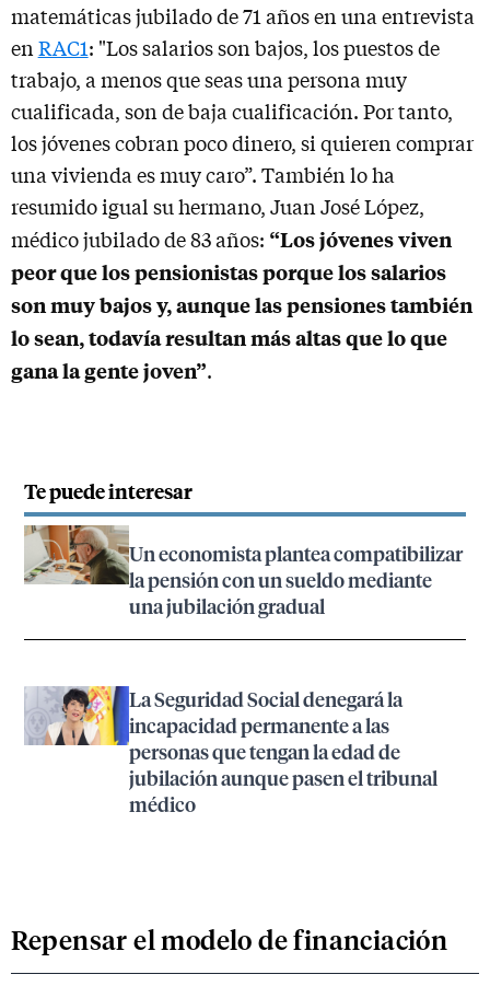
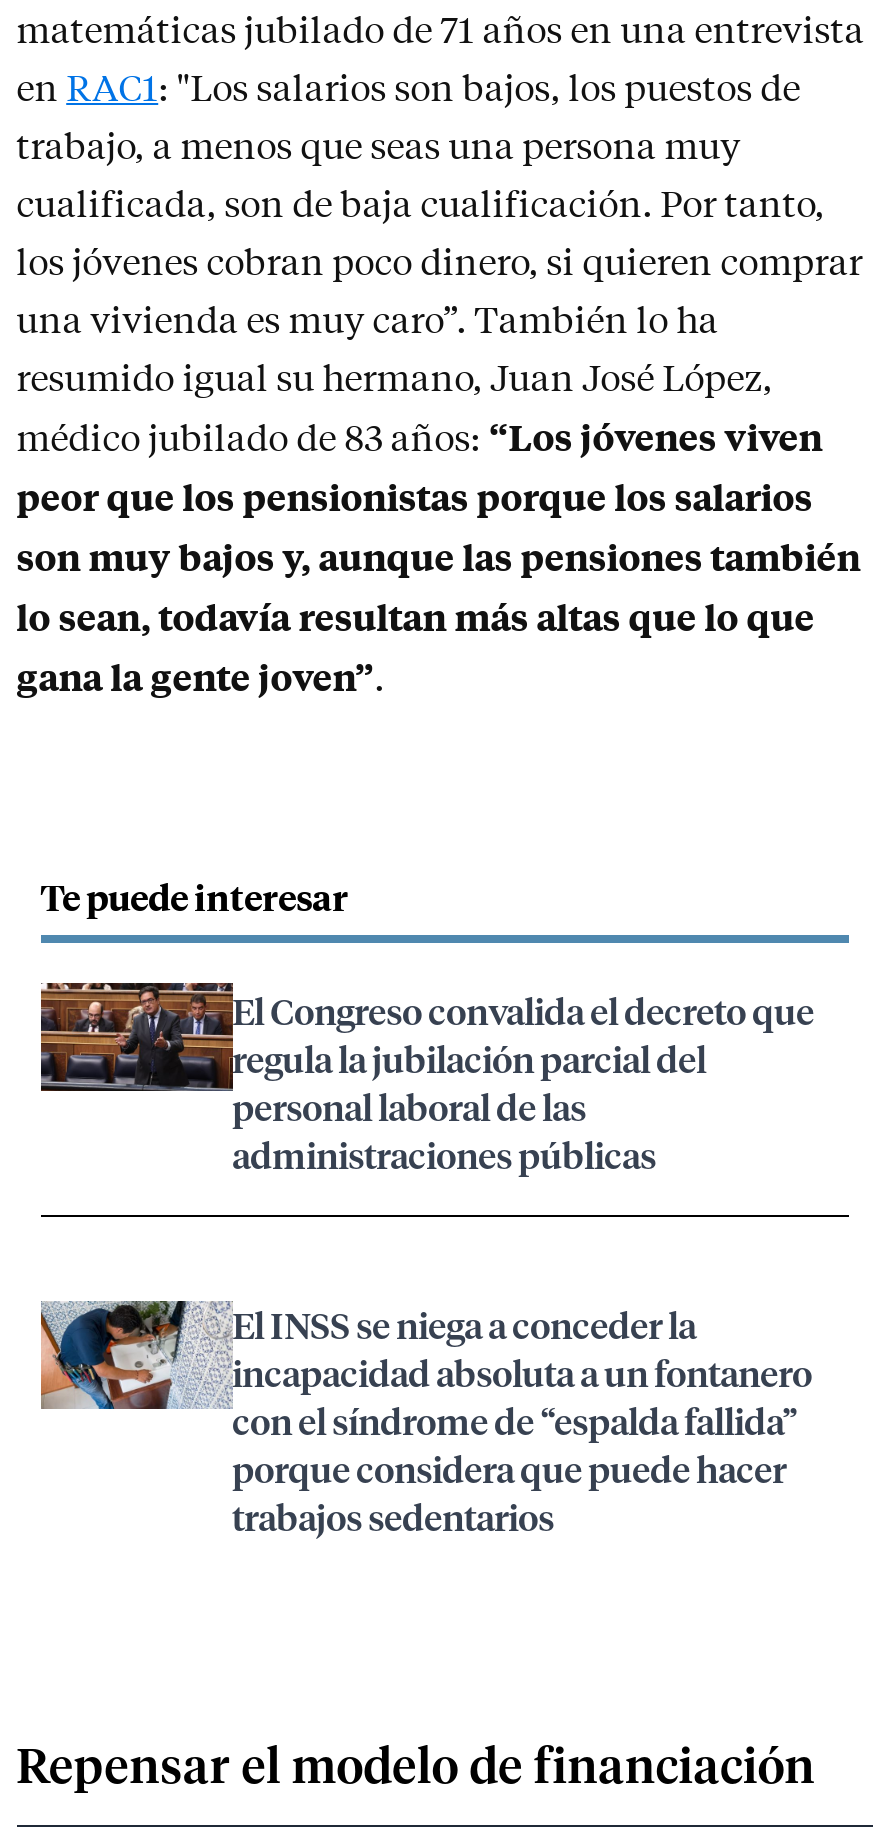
- [image]
- Un economista plantea compatibilizar
- la pensión con un sueldo mediante
- una jubilación gradual
+ [image]
+ El Congreso convalida el decreto que
+ regula la jubilación parcial del
+ personal laboral de las
+ administraciones públicas

- [image]
- La Seguridad Social denegará la
- incapacidad permanente a las
- personas que tengan la edad de
- jubilación aunque pasen el tribunal
- médico
+ [image]
+ El INSS se niega a conceder la
+ incapacidad absoluta a un fontanero
+ con el síndrome de “espalda fallida”
+ porque considera que puede hacer
+ trabajos sedentarios
